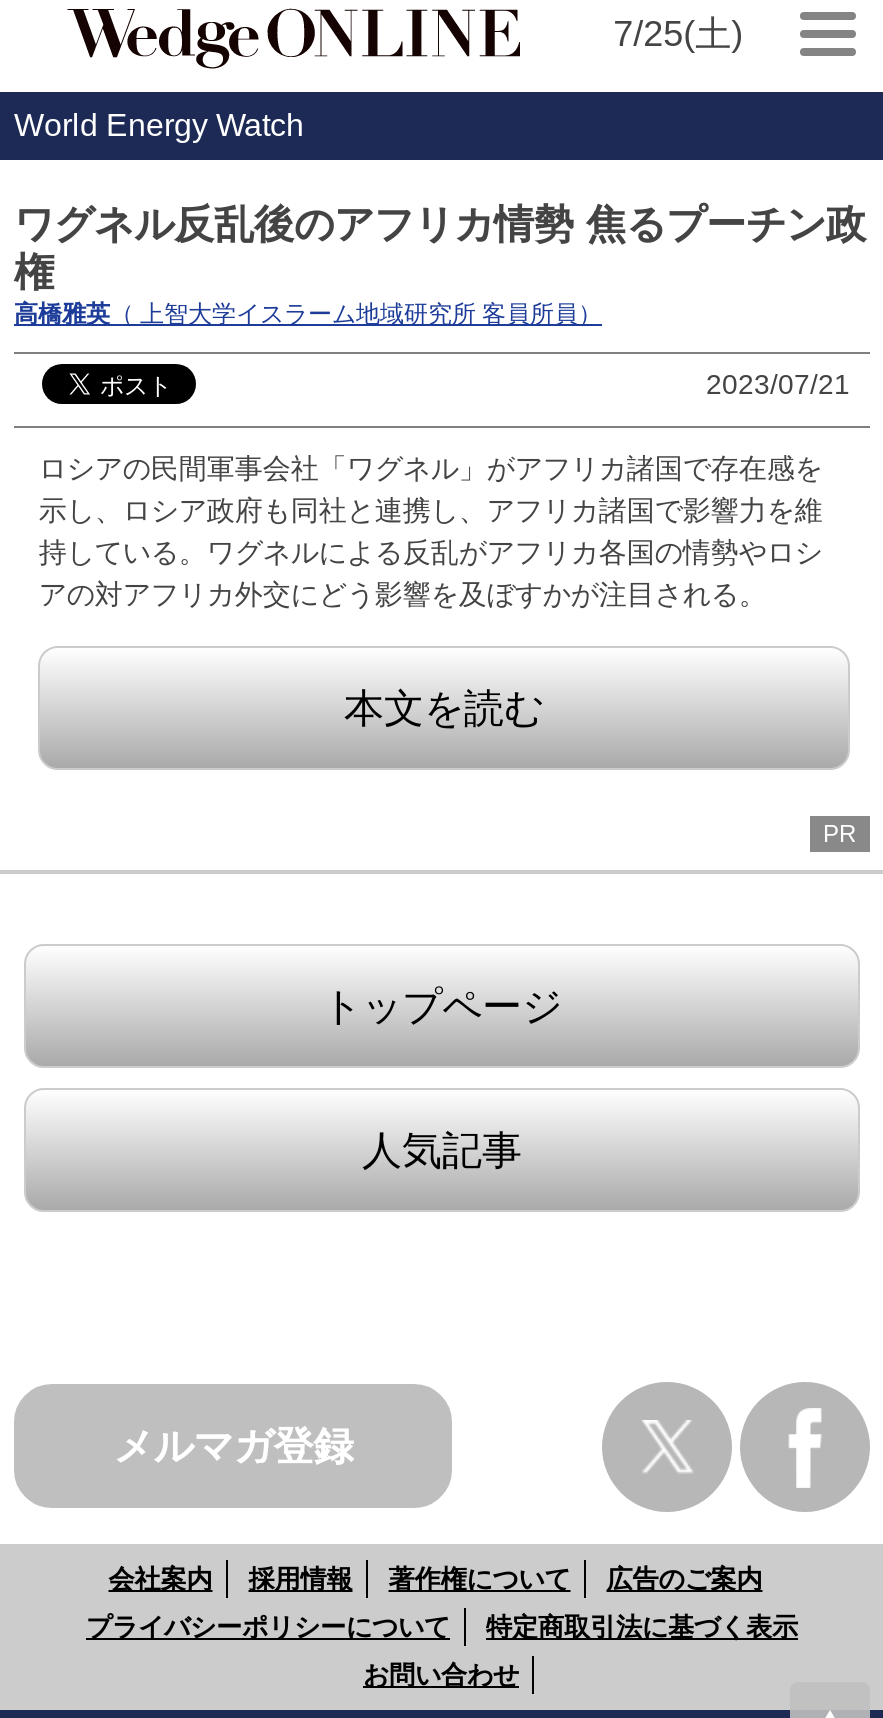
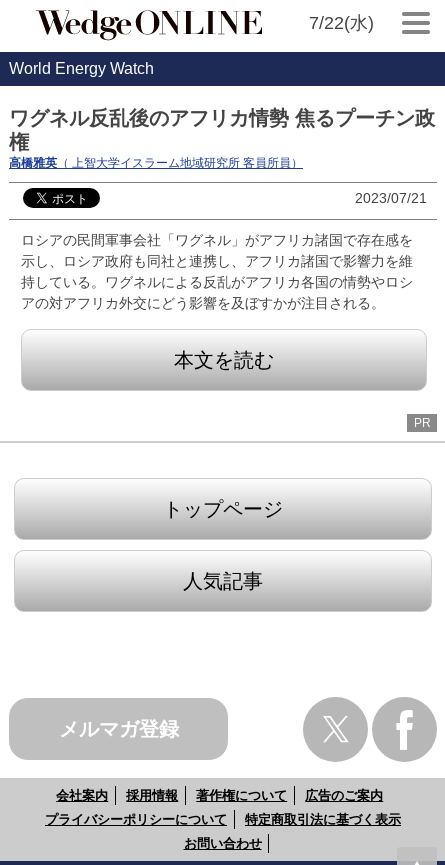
- 7/25(土)
+ 7/22(水)
